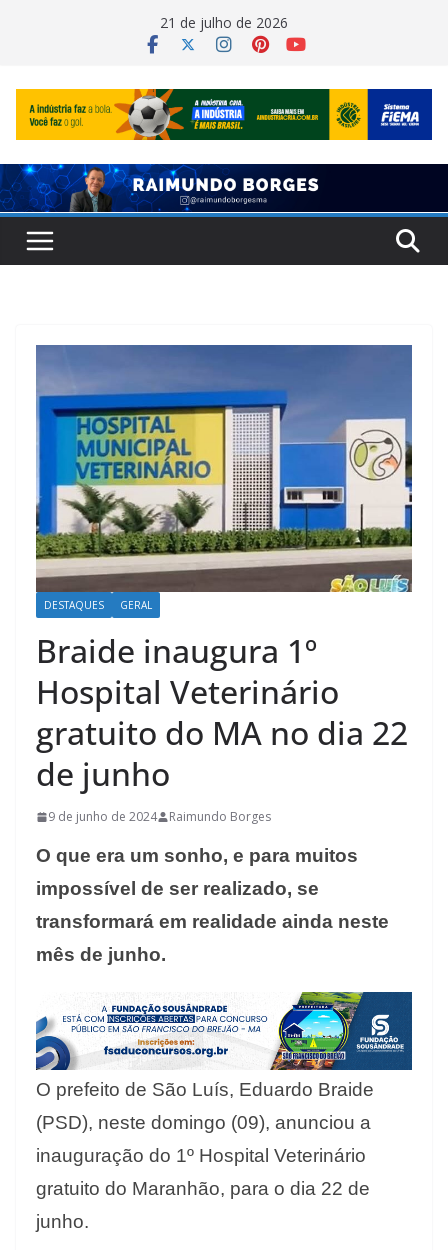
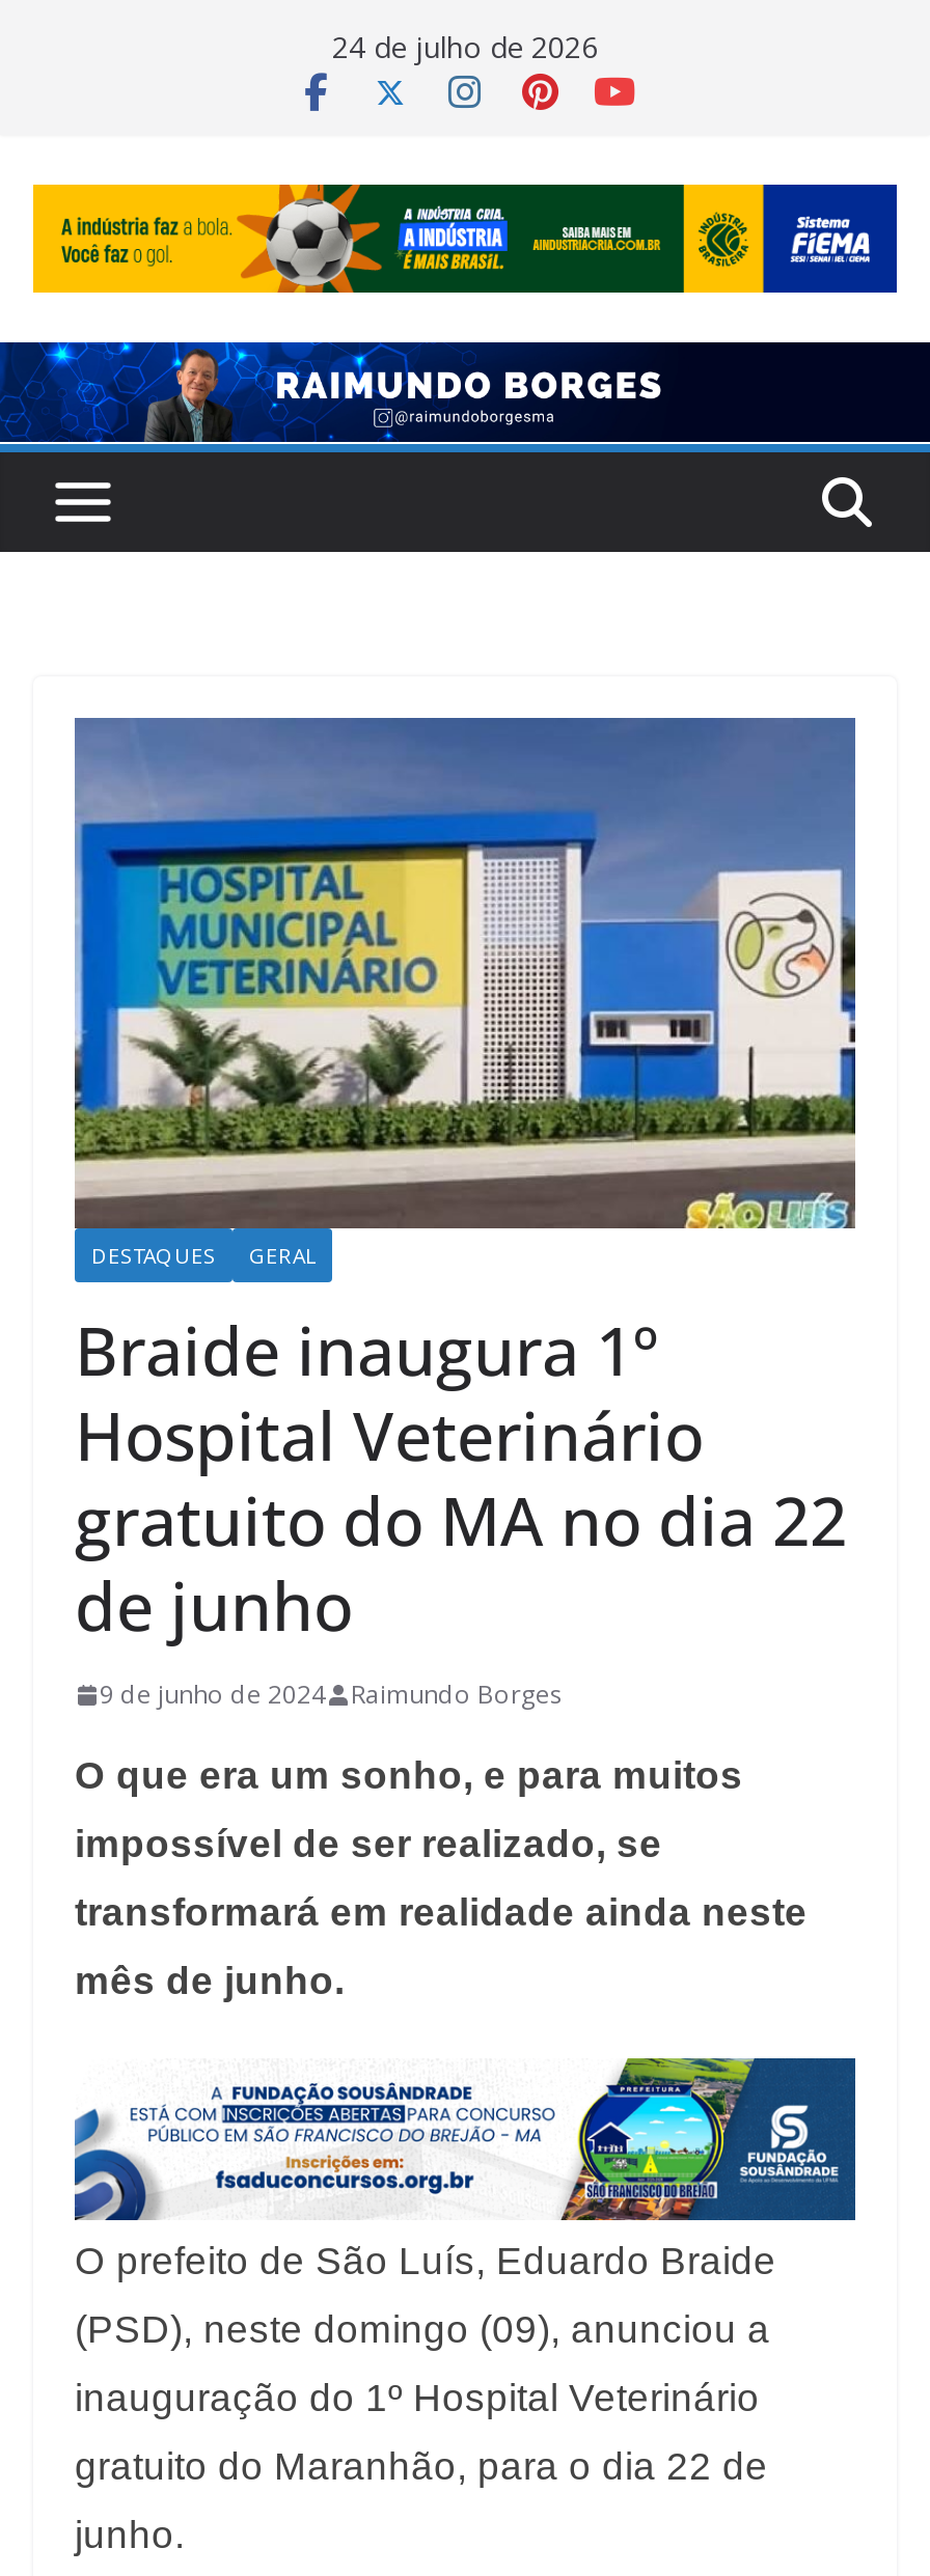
- 21 de julho de 2026
+ 24 de julho de 2026
